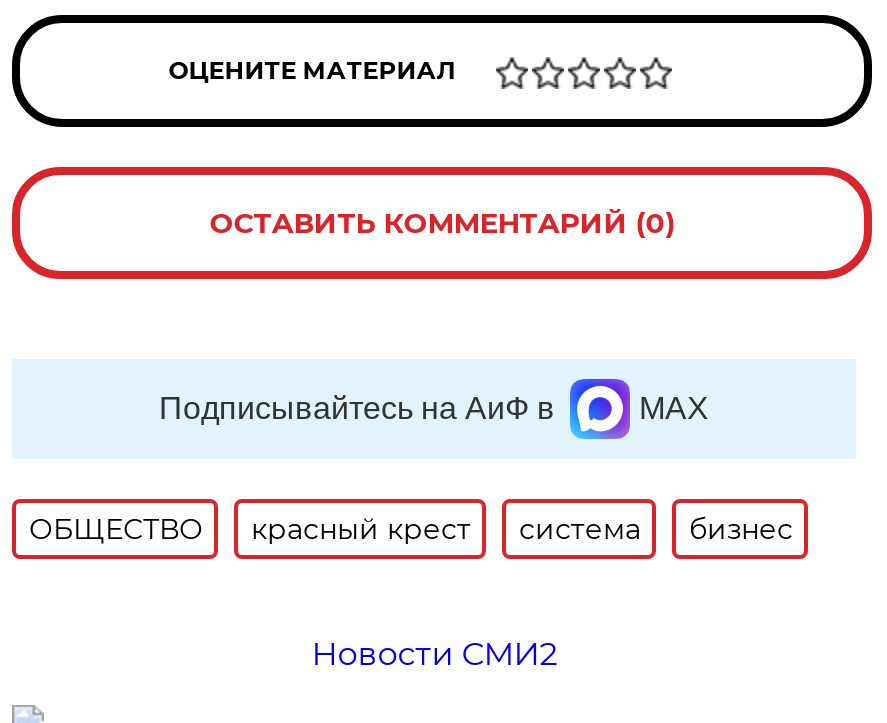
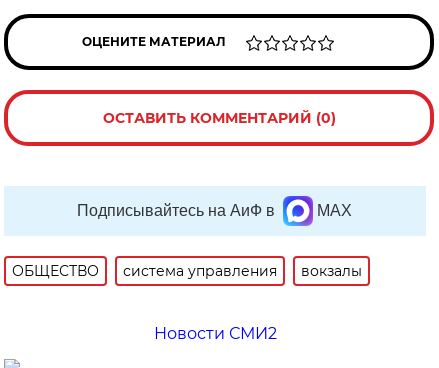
- красный крест
- система
- бизнес
+ система управления
+ вокзалы
